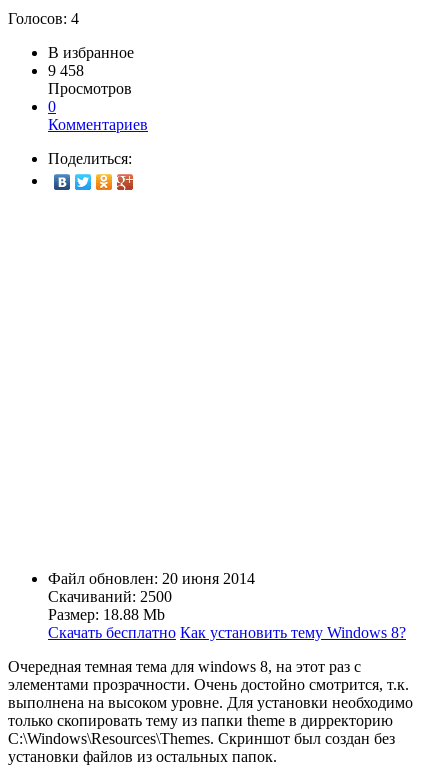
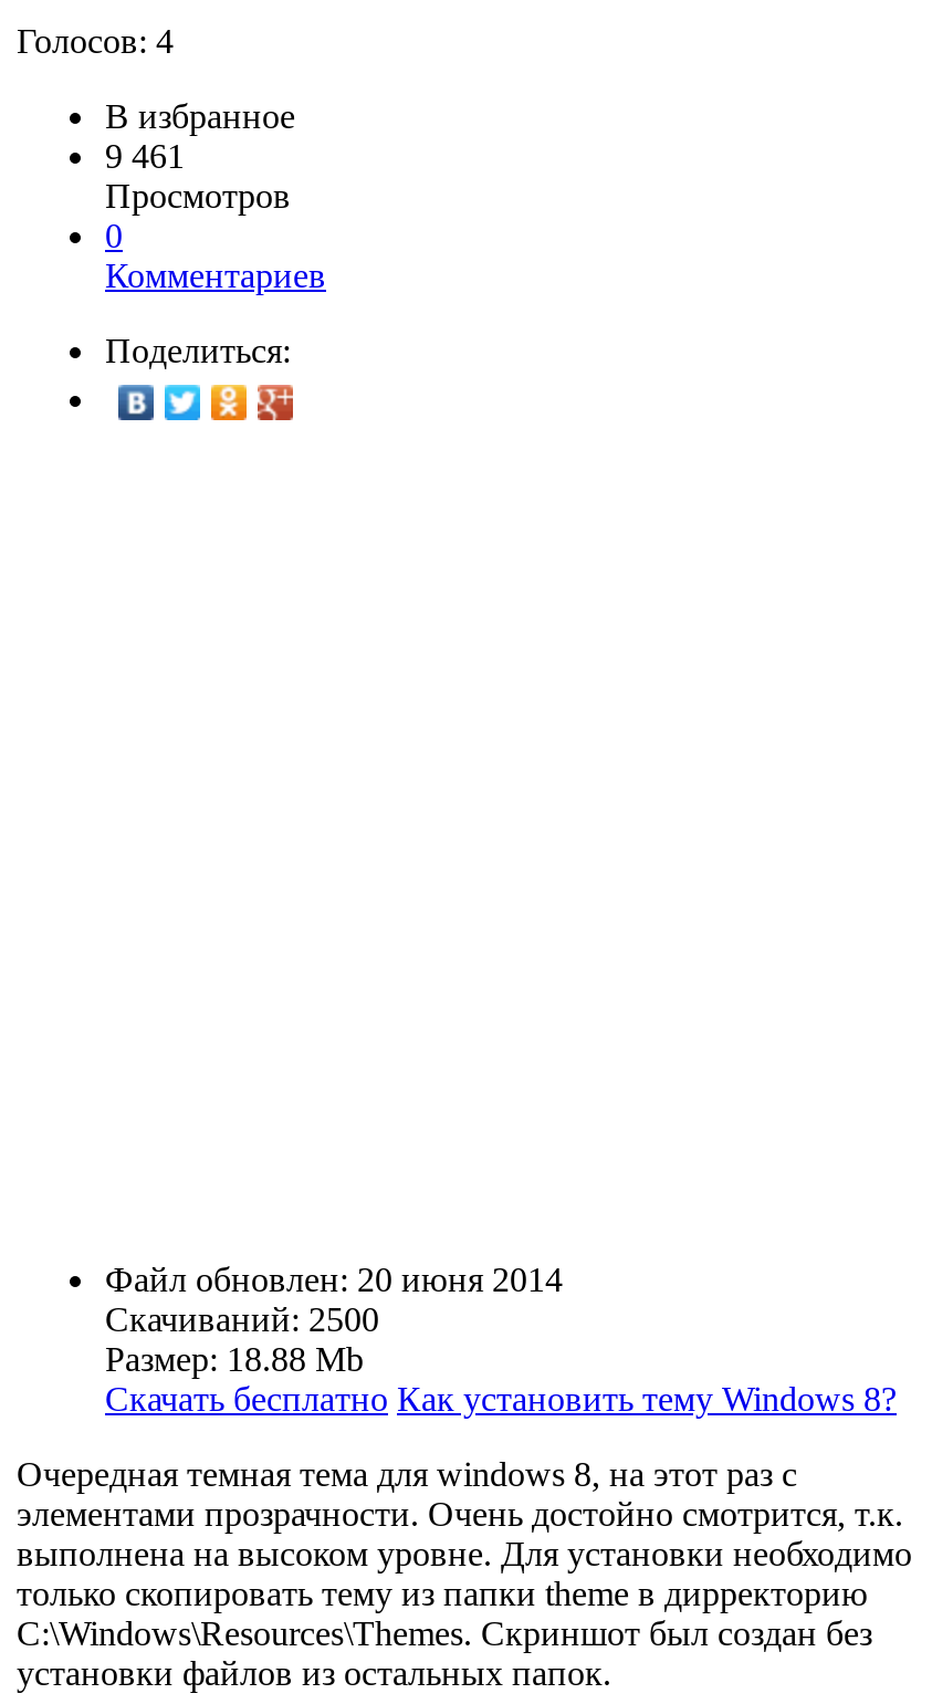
- 9 458
+ 9 461
